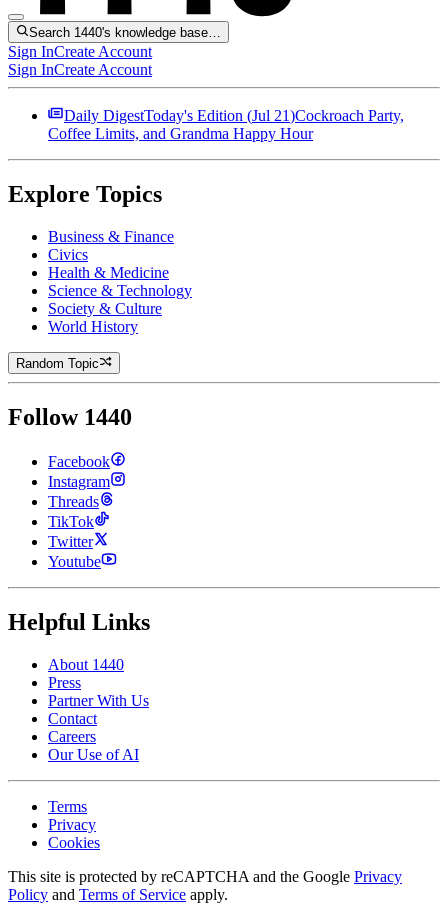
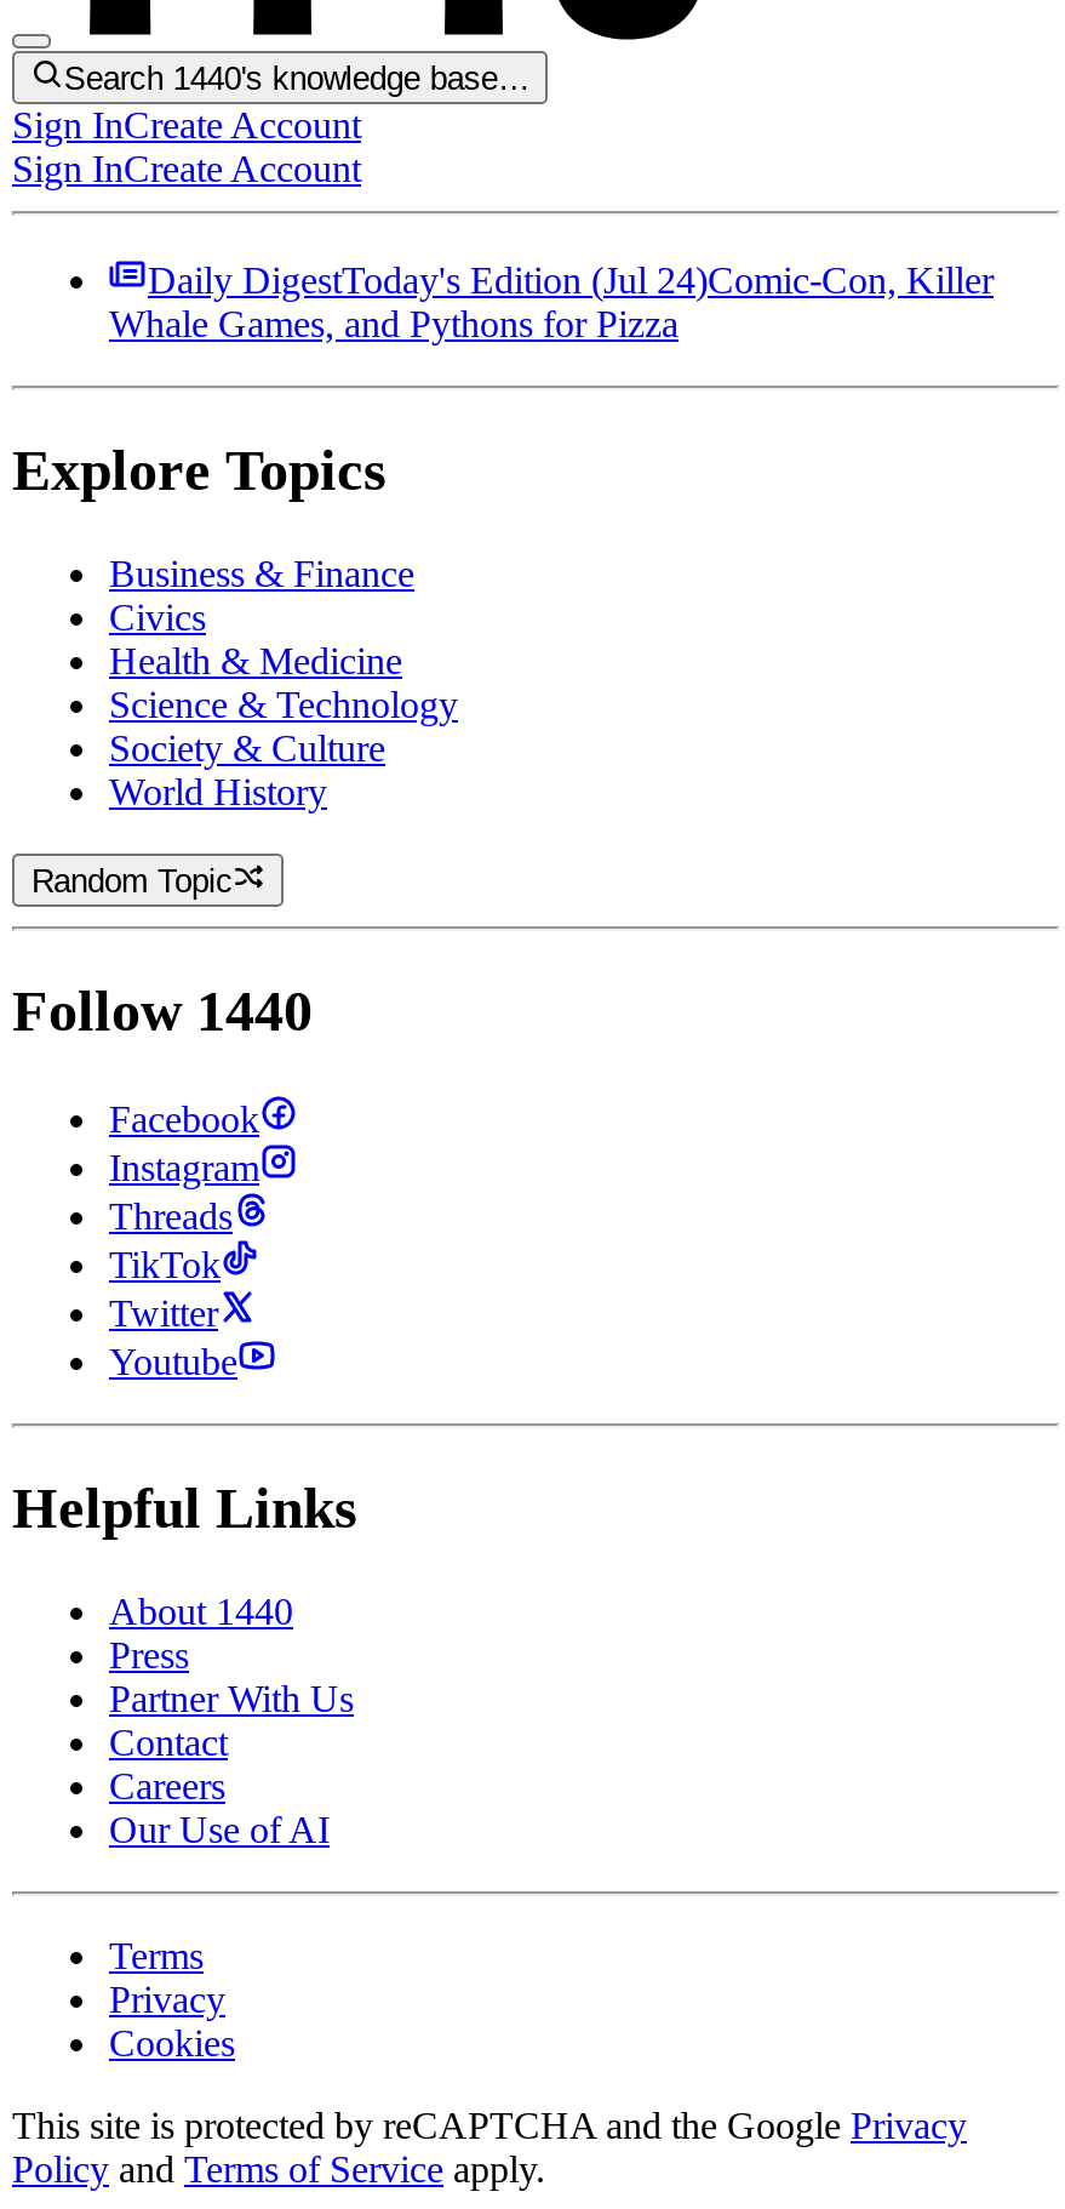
- Daily DigestToday's Edition (Jul 21)Cockroach Party,
+ Daily DigestToday's Edition (Jul 24)Comic-Con, Killer

- Coffee Limits, and Grandma Happy Hour
+ Whale Games, and Pythons for Pizza
